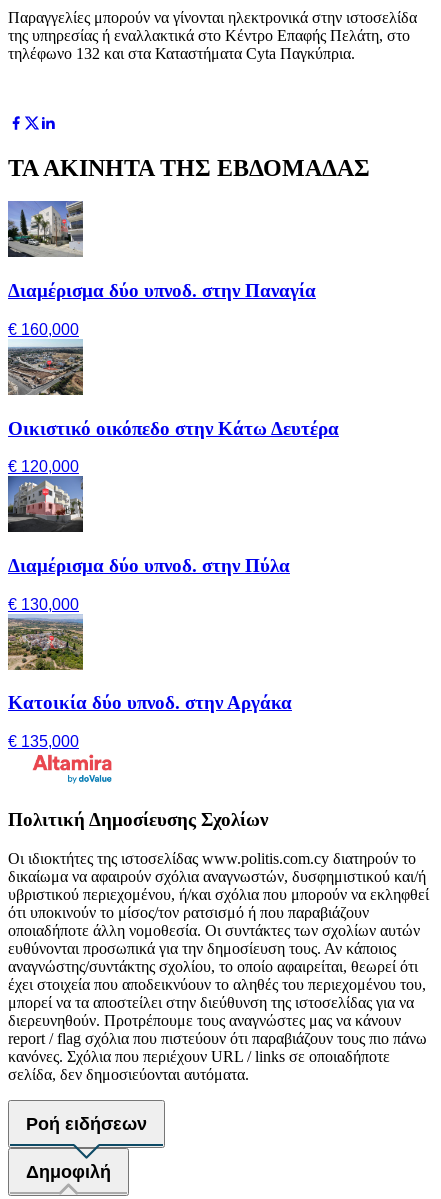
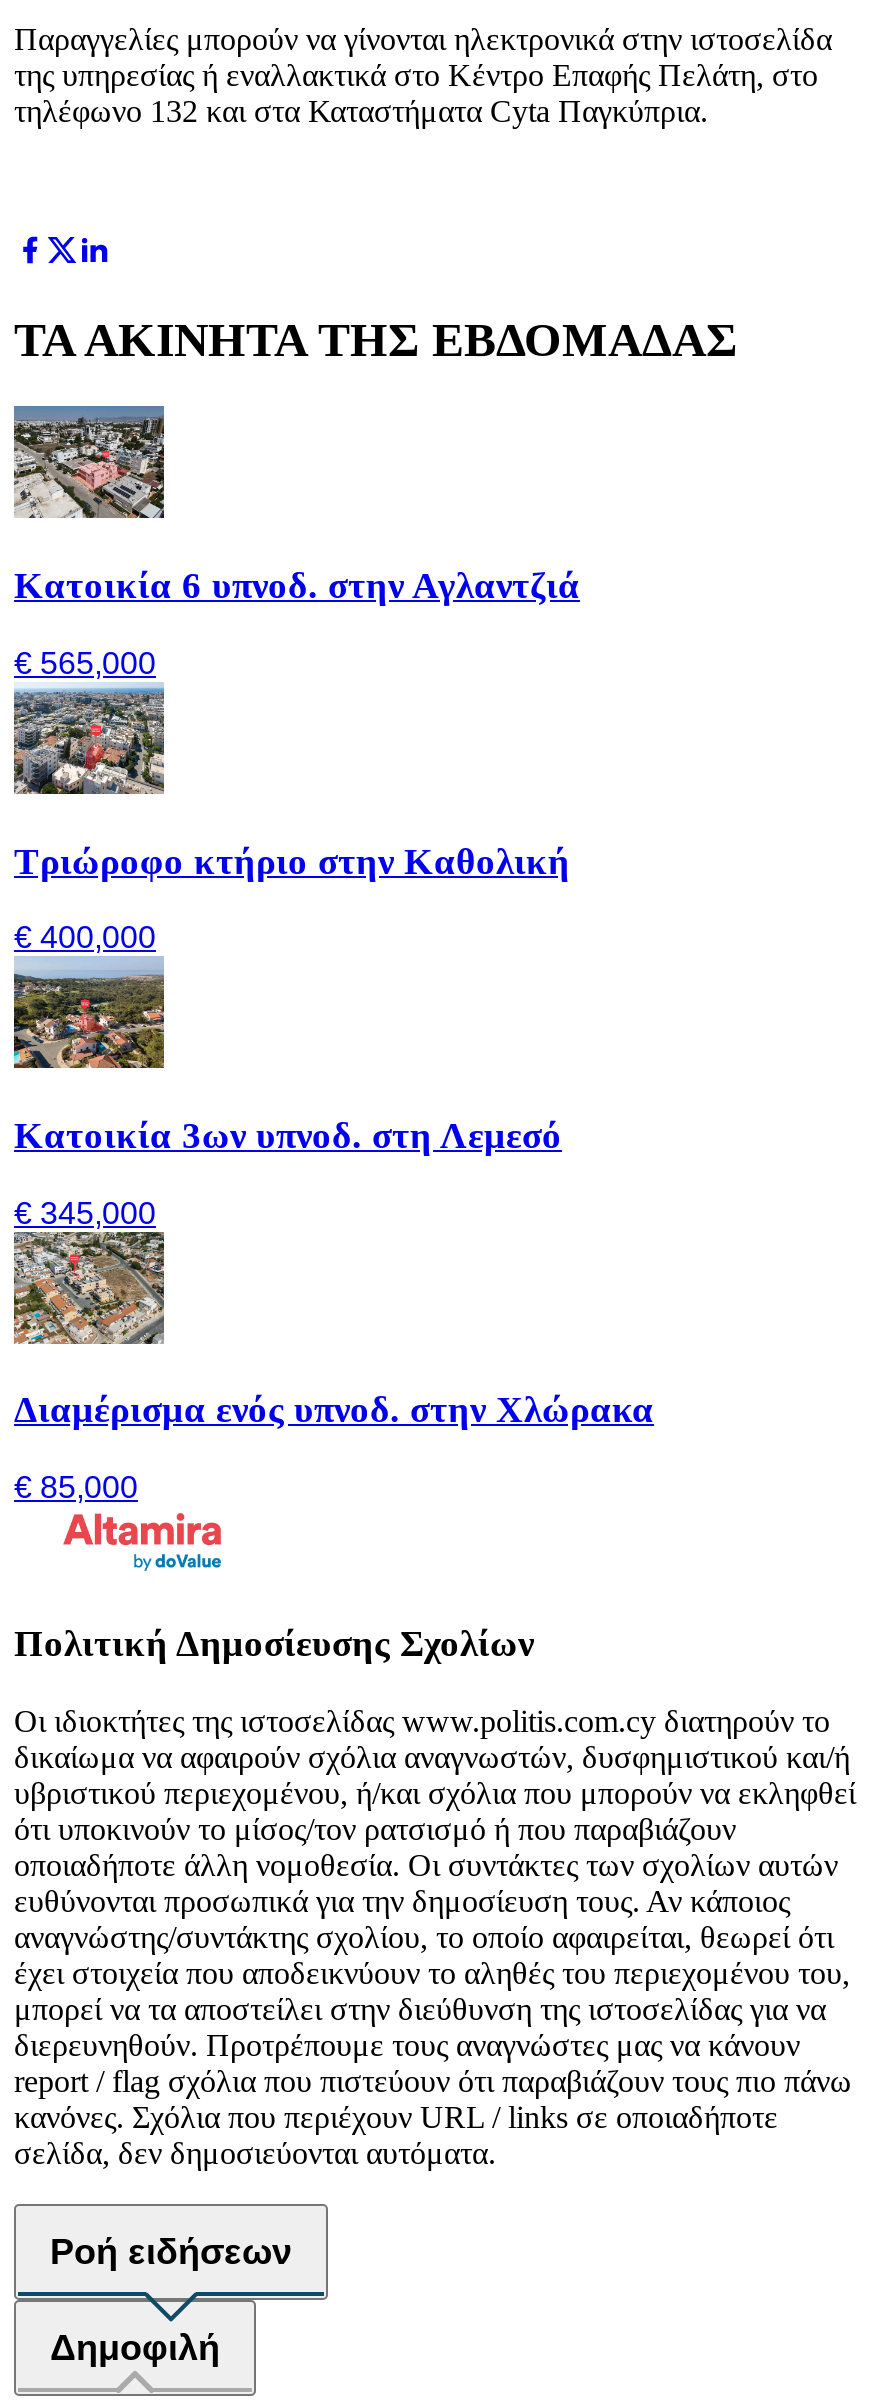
- [image]
- Διαμέρισμα δύο υπνοδ. στην Παναγία
+ [image]
+ Κατοικία 6 υπνοδ. στην Αγλαντζιά

- € 160,000
+ € 565,000

- [image]
- Οικιστικό οικόπεδο στην Κάτω Δευτέρα
+ [image]
+ Τριώροφο κτήριο στην Καθολική

- € 120,000
+ € 400,000

- [image]
- Διαμέρισμα δύο υπνοδ. στην Πύλα
+ [image]
+ Κατοικία 3ων υπνοδ. στη Λεμεσό

- € 130,000
+ € 345,000

- [image]
- Κατοικία δύο υπνοδ. στην Αργάκα
+ [image]
+ Διαμέρισμα ενός υπνοδ. στην Χλώρακα

- € 135,000
+ € 85,000
